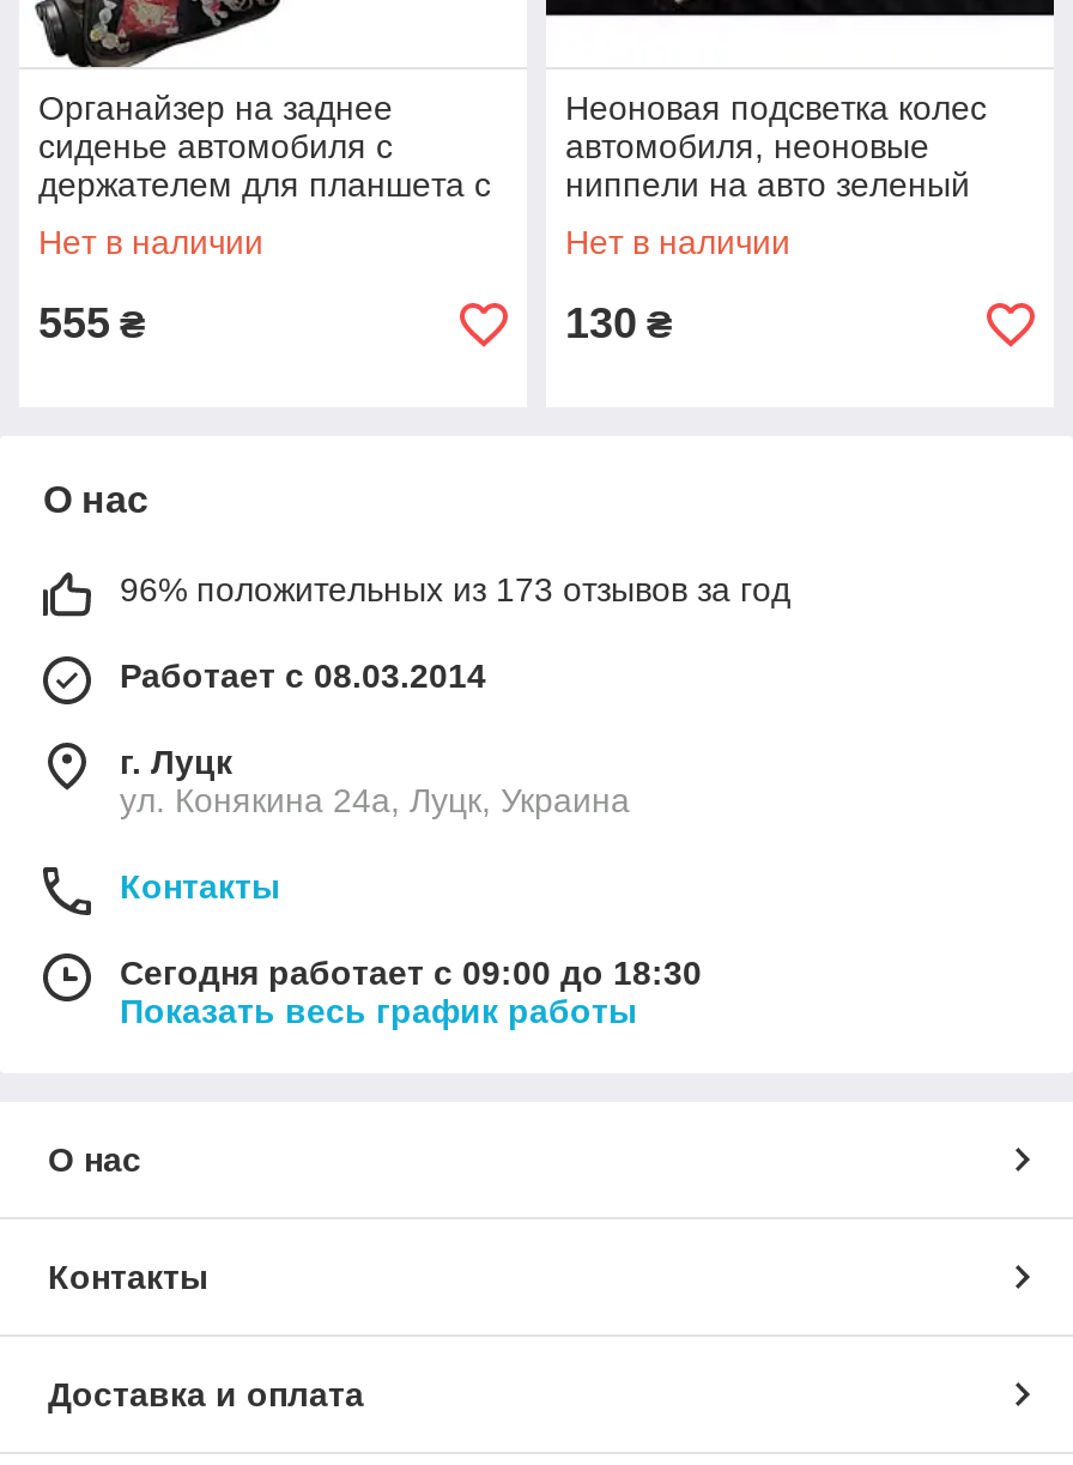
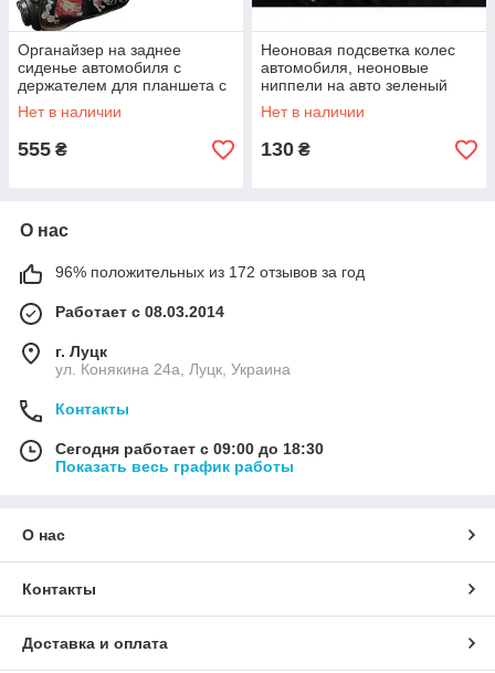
- 96% положительных из 173 отзывов за год
+ 96% положительных из 172 отзывов за год
